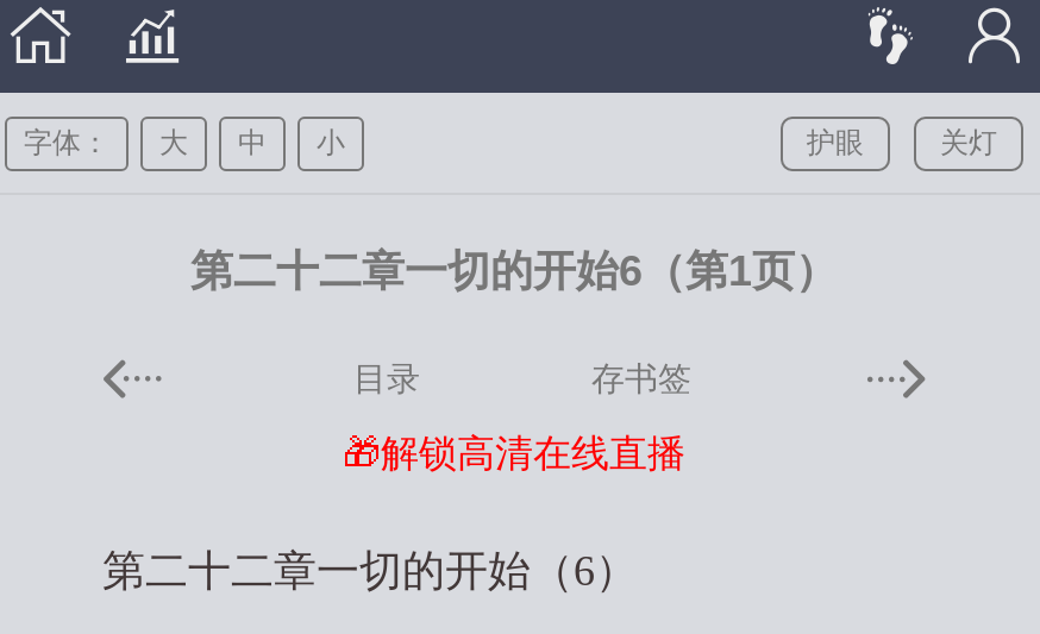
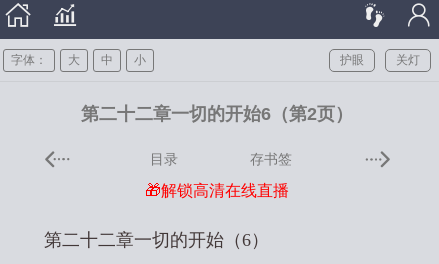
- 第二十二章一切的开始6（第1页）
+ 第二十二章一切的开始6（第2页）
